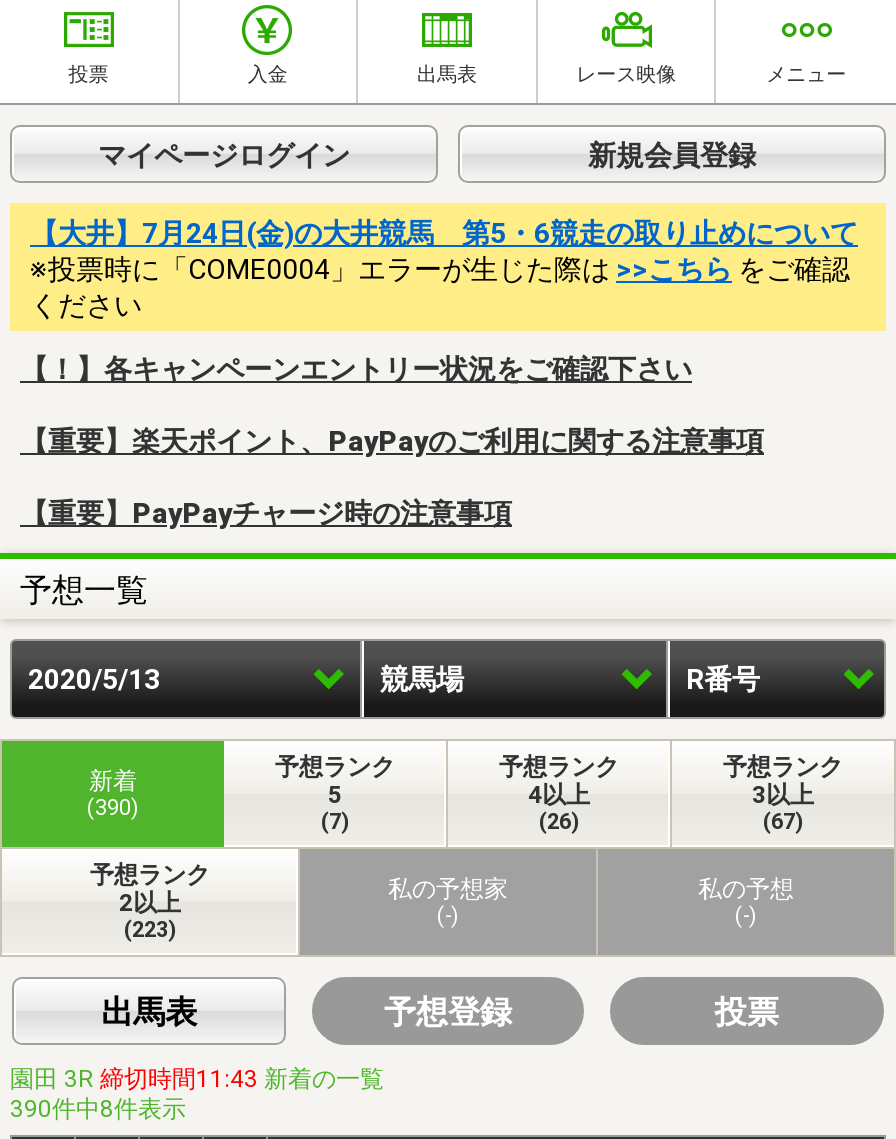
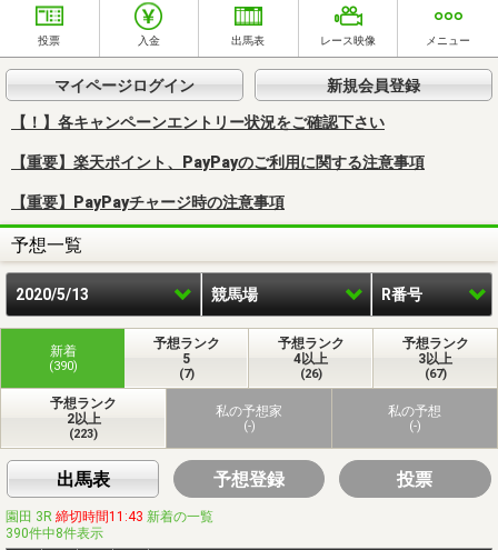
- 【大井】7月24日(金)の大井競馬 第5・6競走の取り止めについて
- ※投票時に「COME0004」エラーが生じた際は>>こちらをご確認
- ください
